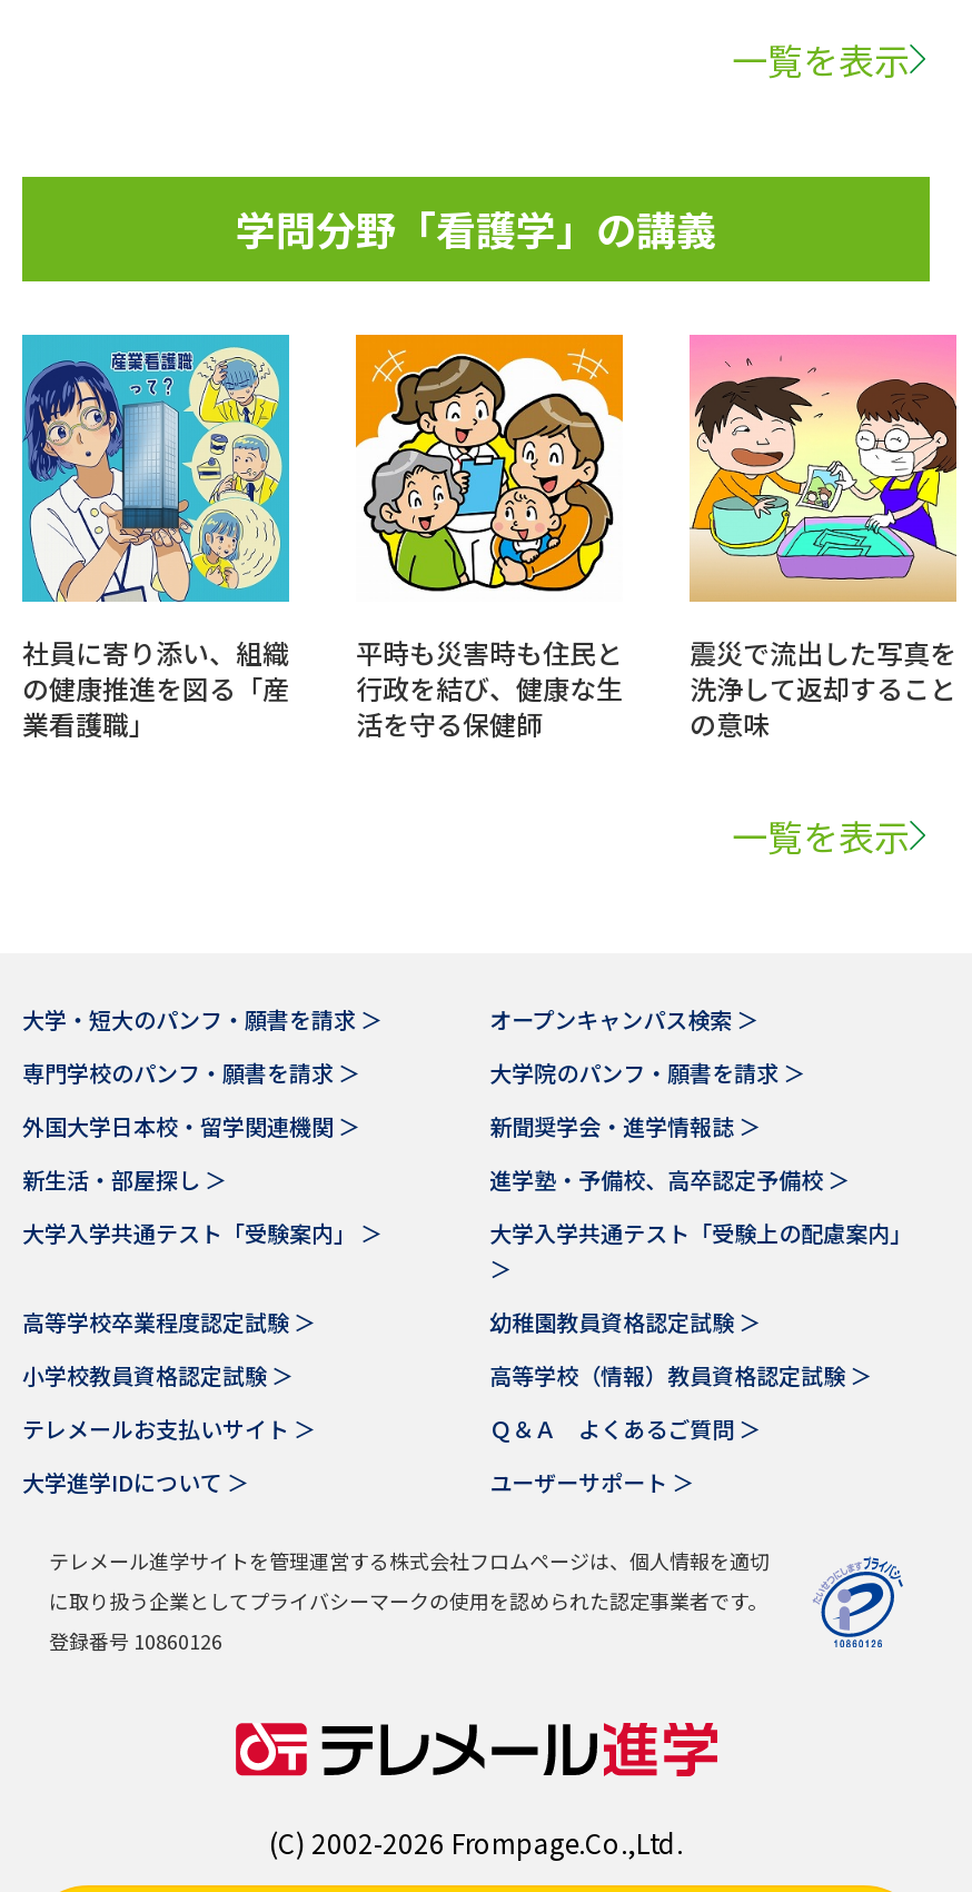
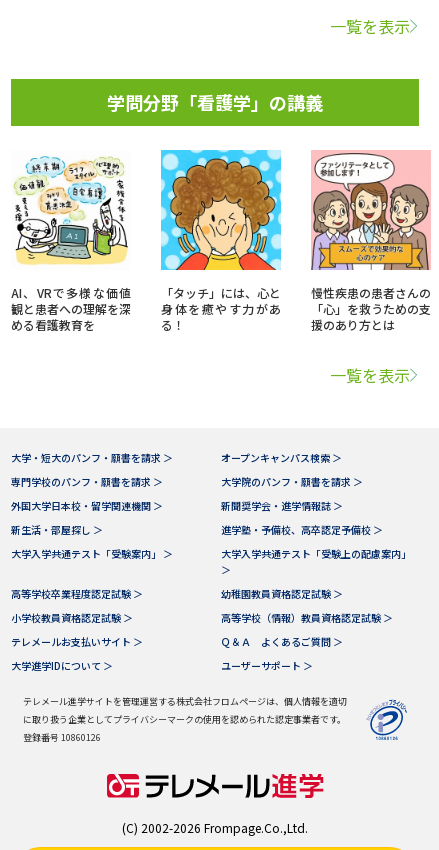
- [image]
- 社員に寄り添い、組織
- の健康推進を図る「産
- 業看護職」
+ [image]
+ AI、VRで多様な価値
+ 観と患者への理解を深
+ める看護教育を

- [image]
- 平時も災害時も住民と
- 行政を結び、健康な生
- 活を守る保健師
+ [image]
+ 「タッチ」には、心と
+ 身体を癒やす力があ
+ る！

- [image]
- 震災で流出した写真を
- 洗浄して返却すること
- の意味
+ [image]
+ 慢性疾患の患者さんの
+ 「心」を救うための支
+ 援のあり方とは
